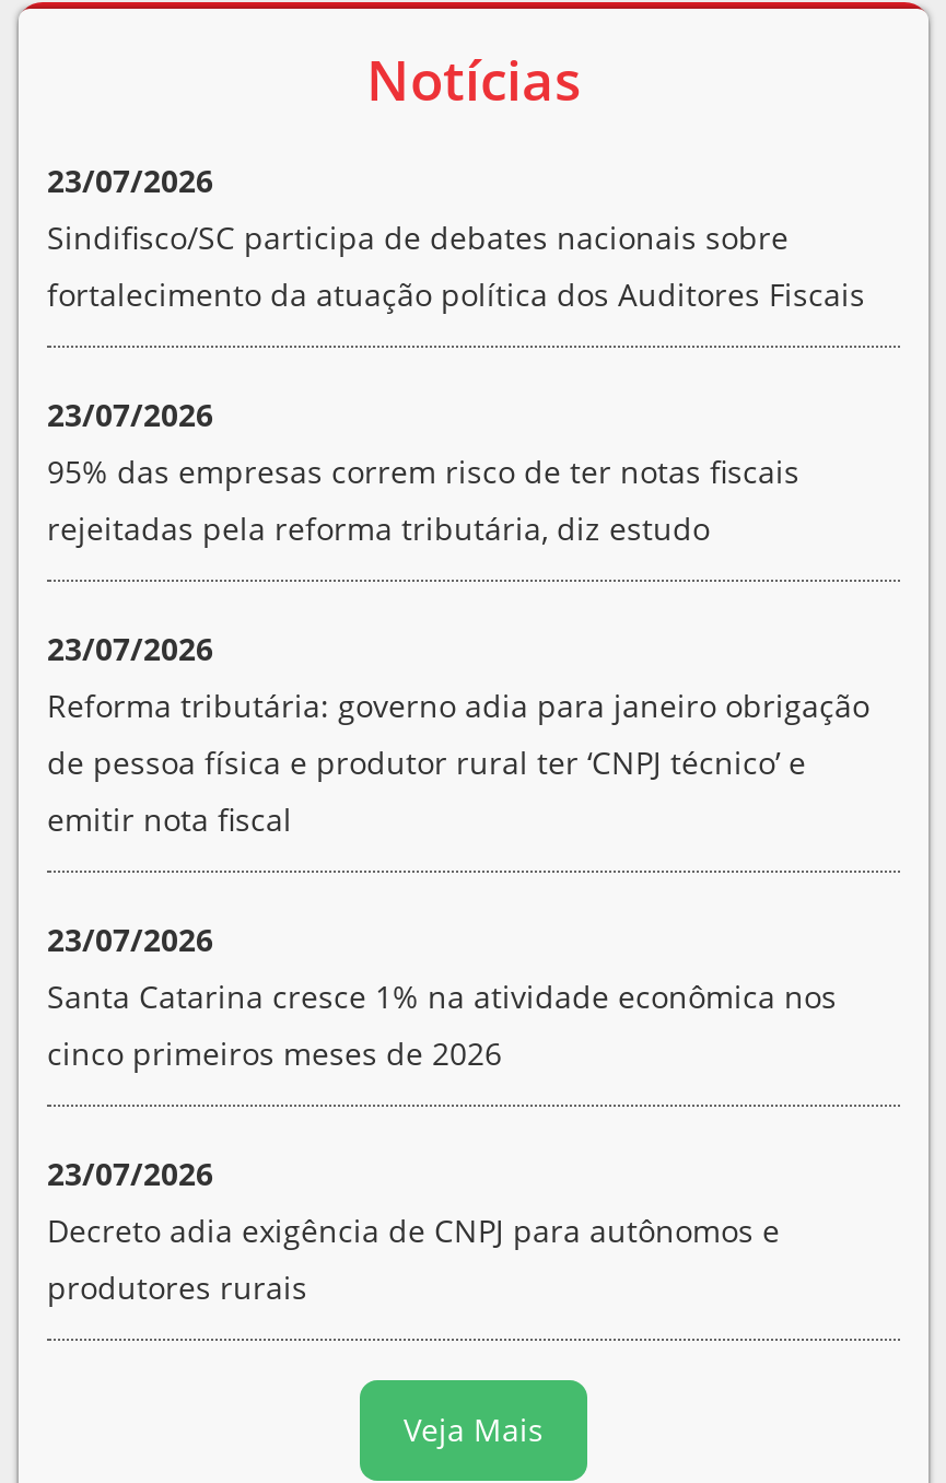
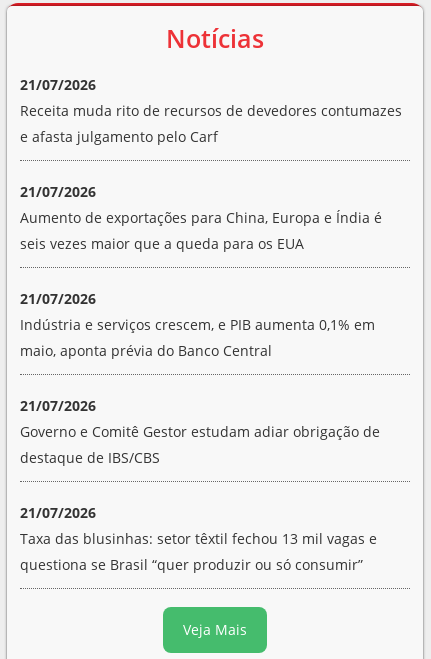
- 23/07/2026
- Sindifisco/SC participa de debates nacionais sobre
- fortalecimento da atuação política dos Auditores Fiscais
+ 21/07/2026
+ Receita muda rito de recursos de devedores contumazes
+ e afasta julgamento pelo Carf

- 23/07/2026
- 95% das empresas correm risco de ter notas fiscais
- rejeitadas pela reforma tributária, diz estudo
+ 21/07/2026
+ Aumento de exportações para China, Europa e Índia é
+ seis vezes maior que a queda para os EUA

- 23/07/2026
- Reforma tributária: governo adia para janeiro obrigação
- de pessoa física e produtor rural ter ‘CNPJ técnico’ e
- emitir nota fiscal
+ 21/07/2026
+ Indústria e serviços crescem, e PIB aumenta 0,1% em
+ maio, aponta prévia do Banco Central

- 23/07/2026
- Santa Catarina cresce 1% na atividade econômica nos
- cinco primeiros meses de 2026
+ 21/07/2026
+ Governo e Comitê Gestor estudam adiar obrigação de
+ destaque de IBS/CBS

- 23/07/2026
- Decreto adia exigência de CNPJ para autônomos e
- produtores rurais
+ 21/07/2026
+ Taxa das blusinhas: setor têxtil fechou 13 mil vagas e
+ questiona se Brasil “quer produzir ou só consumir”
